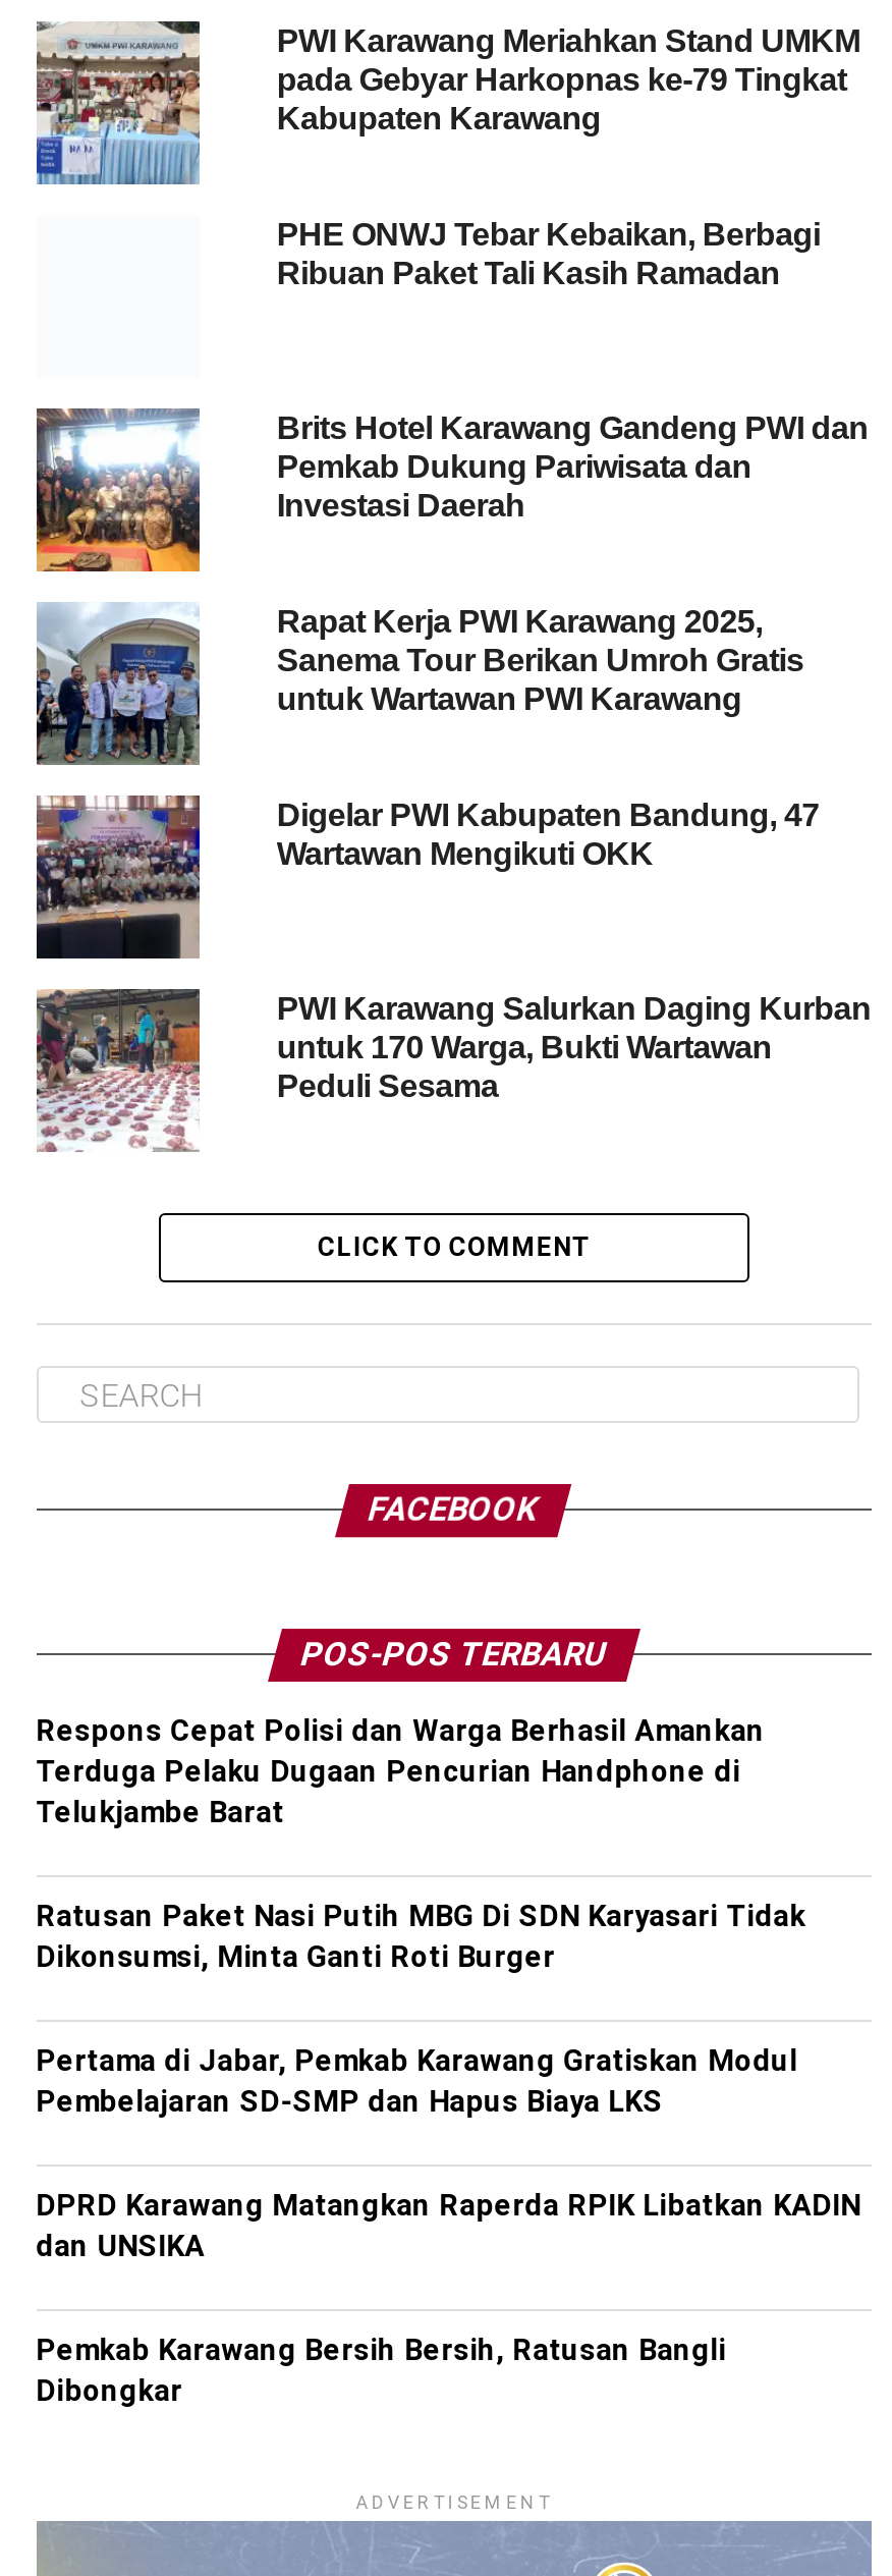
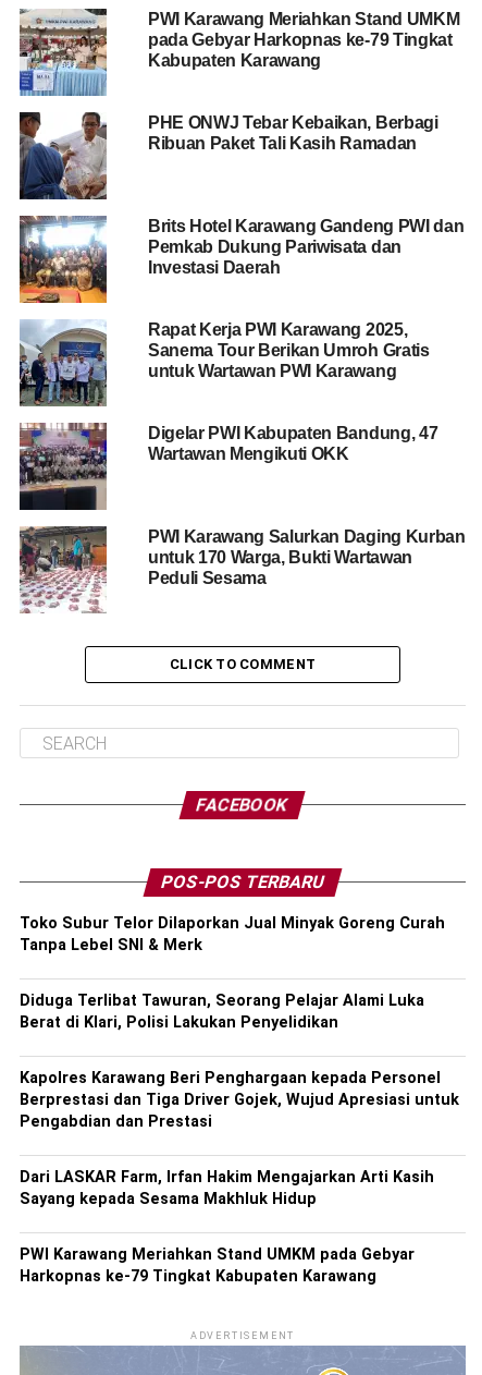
+ [image]

- Respons Cepat Polisi dan Warga Berhasil Amankan
- Terduga Pelaku Dugaan Pencurian Handphone di
- Telukjambe Barat
+ Toko Subur Telor Dilaporkan Jual Minyak Goreng Curah
+ Tanpa Lebel SNI & Merk

- Ratusan Paket Nasi Putih MBG Di SDN Karyasari Tidak
- Dikonsumsi, Minta Ganti Roti Burger
+ Diduga Terlibat Tawuran, Seorang Pelajar Alami Luka
+ Berat di Klari, Polisi Lakukan Penyelidikan

- Pertama di Jabar, Pemkab Karawang Gratiskan Modul
- Pembelajaran SD-SMP dan Hapus Biaya LKS
+ Kapolres Karawang Beri Penghargaan kepada Personel
+ Berprestasi dan Tiga Driver Gojek, Wujud Apresiasi untuk
+ Pengabdian dan Prestasi

- DPRD Karawang Matangkan Raperda RPIK Libatkan KADIN
- dan UNSIKA
+ Dari LASKAR Farm, Irfan Hakim Mengajarkan Arti Kasih
+ Sayang kepada Sesama Makhluk Hidup

- Pemkab Karawang Bersih Bersih, Ratusan Bangli
- Dibongkar
+ PWI Karawang Meriahkan Stand UMKM pada Gebyar
+ Harkopnas ke-79 Tingkat Kabupaten Karawang
